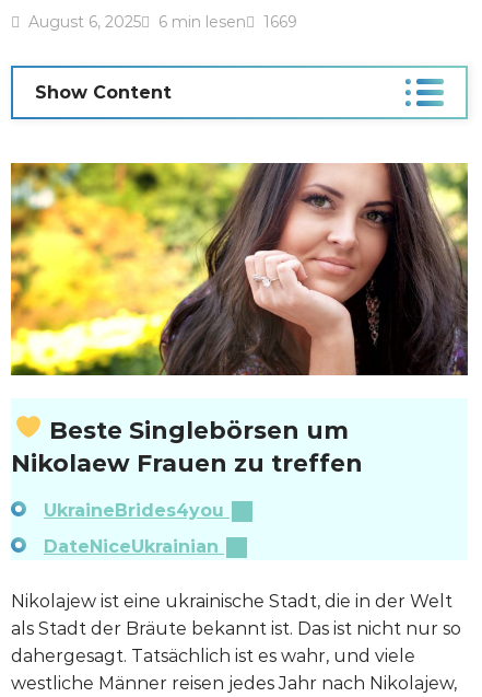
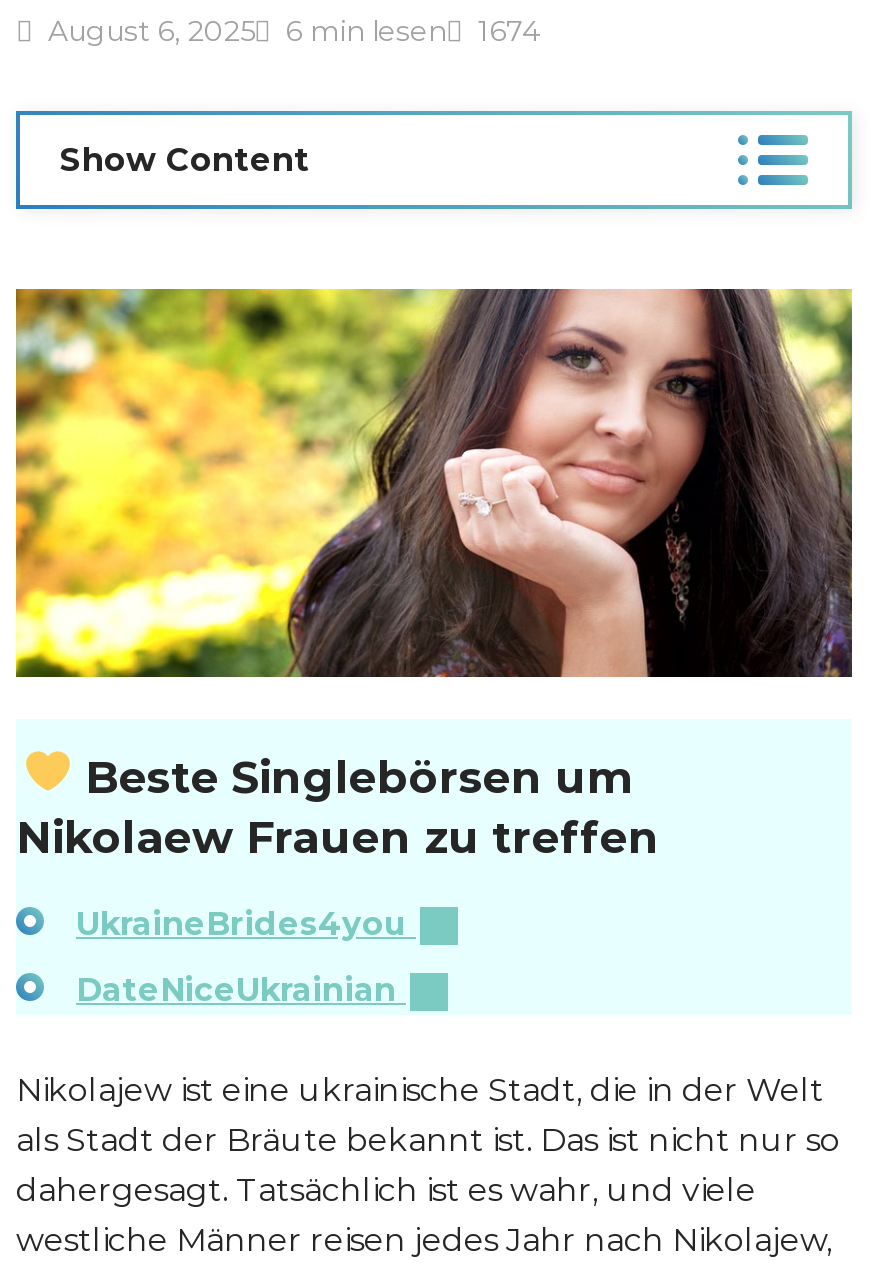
- August 6, 2025 6 min lesen 1669
+ August 6, 2025 6 min lesen 1674
